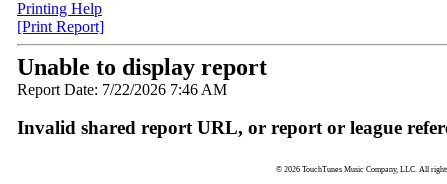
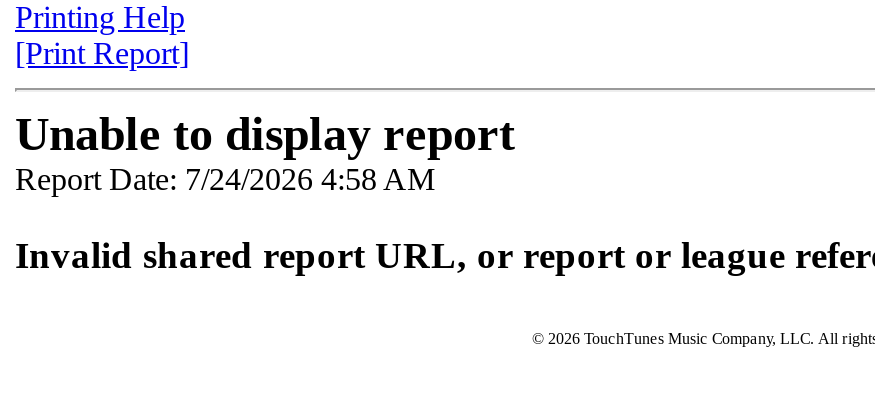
- Report Date: 7/22/2026 7:46 AM
+ Report Date: 7/24/2026 4:58 AM
